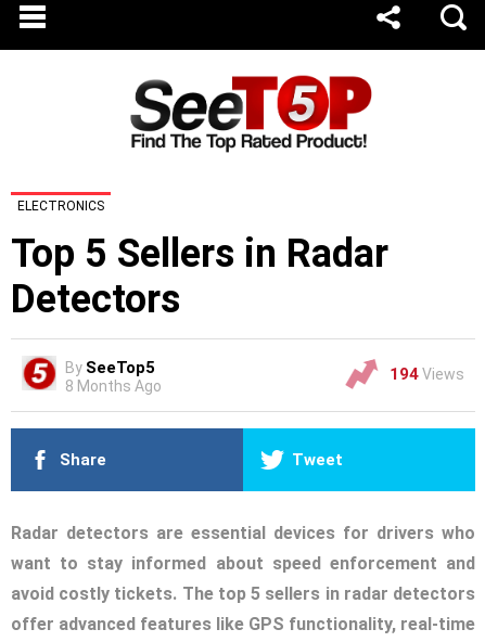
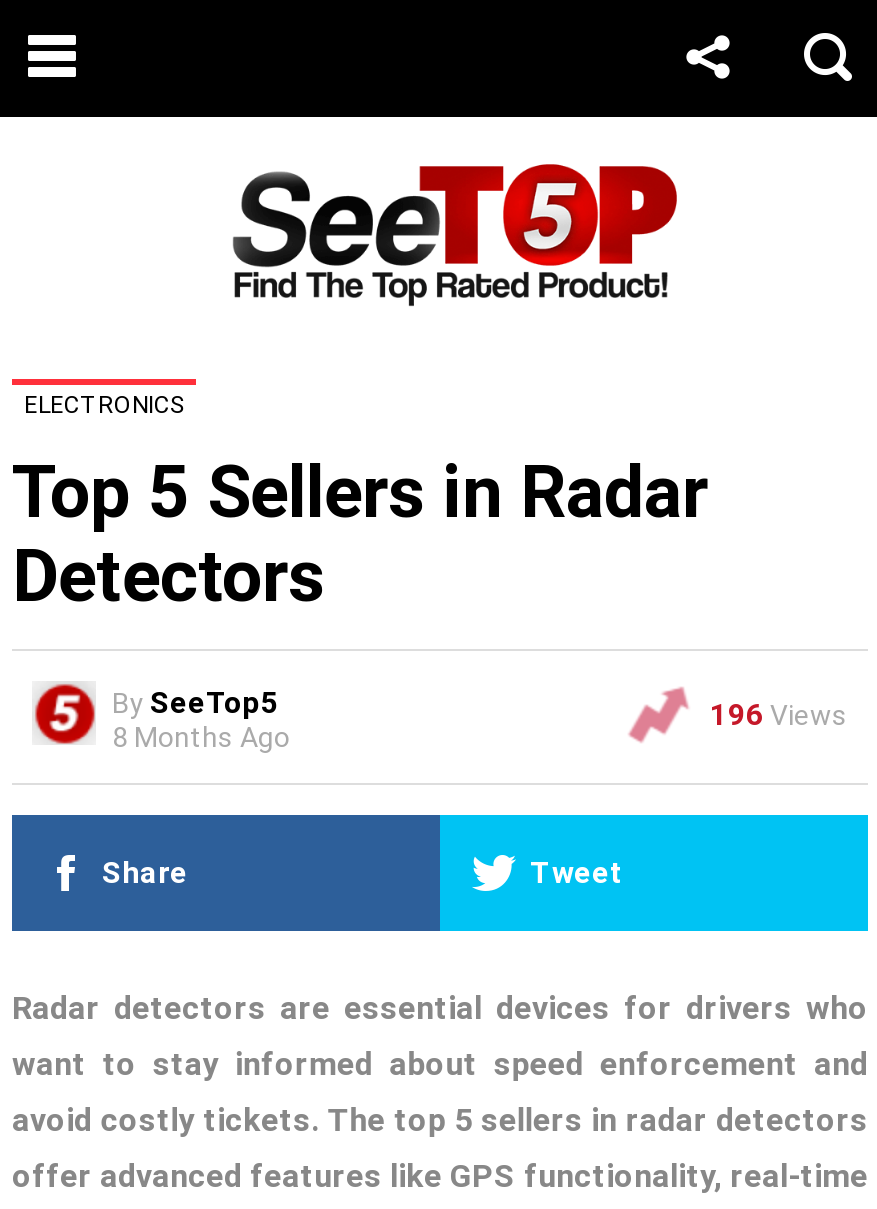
- 194 Views
+ 196 Views
